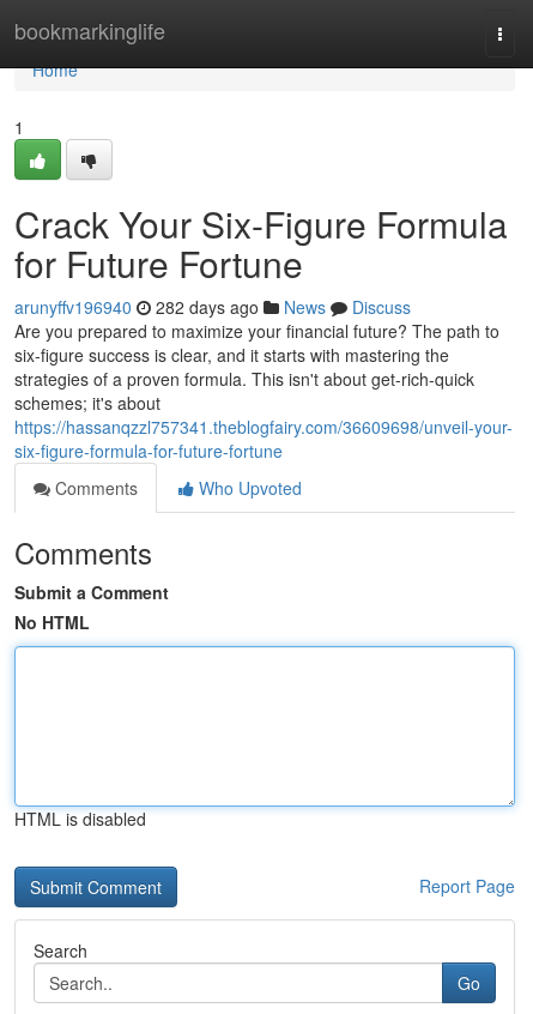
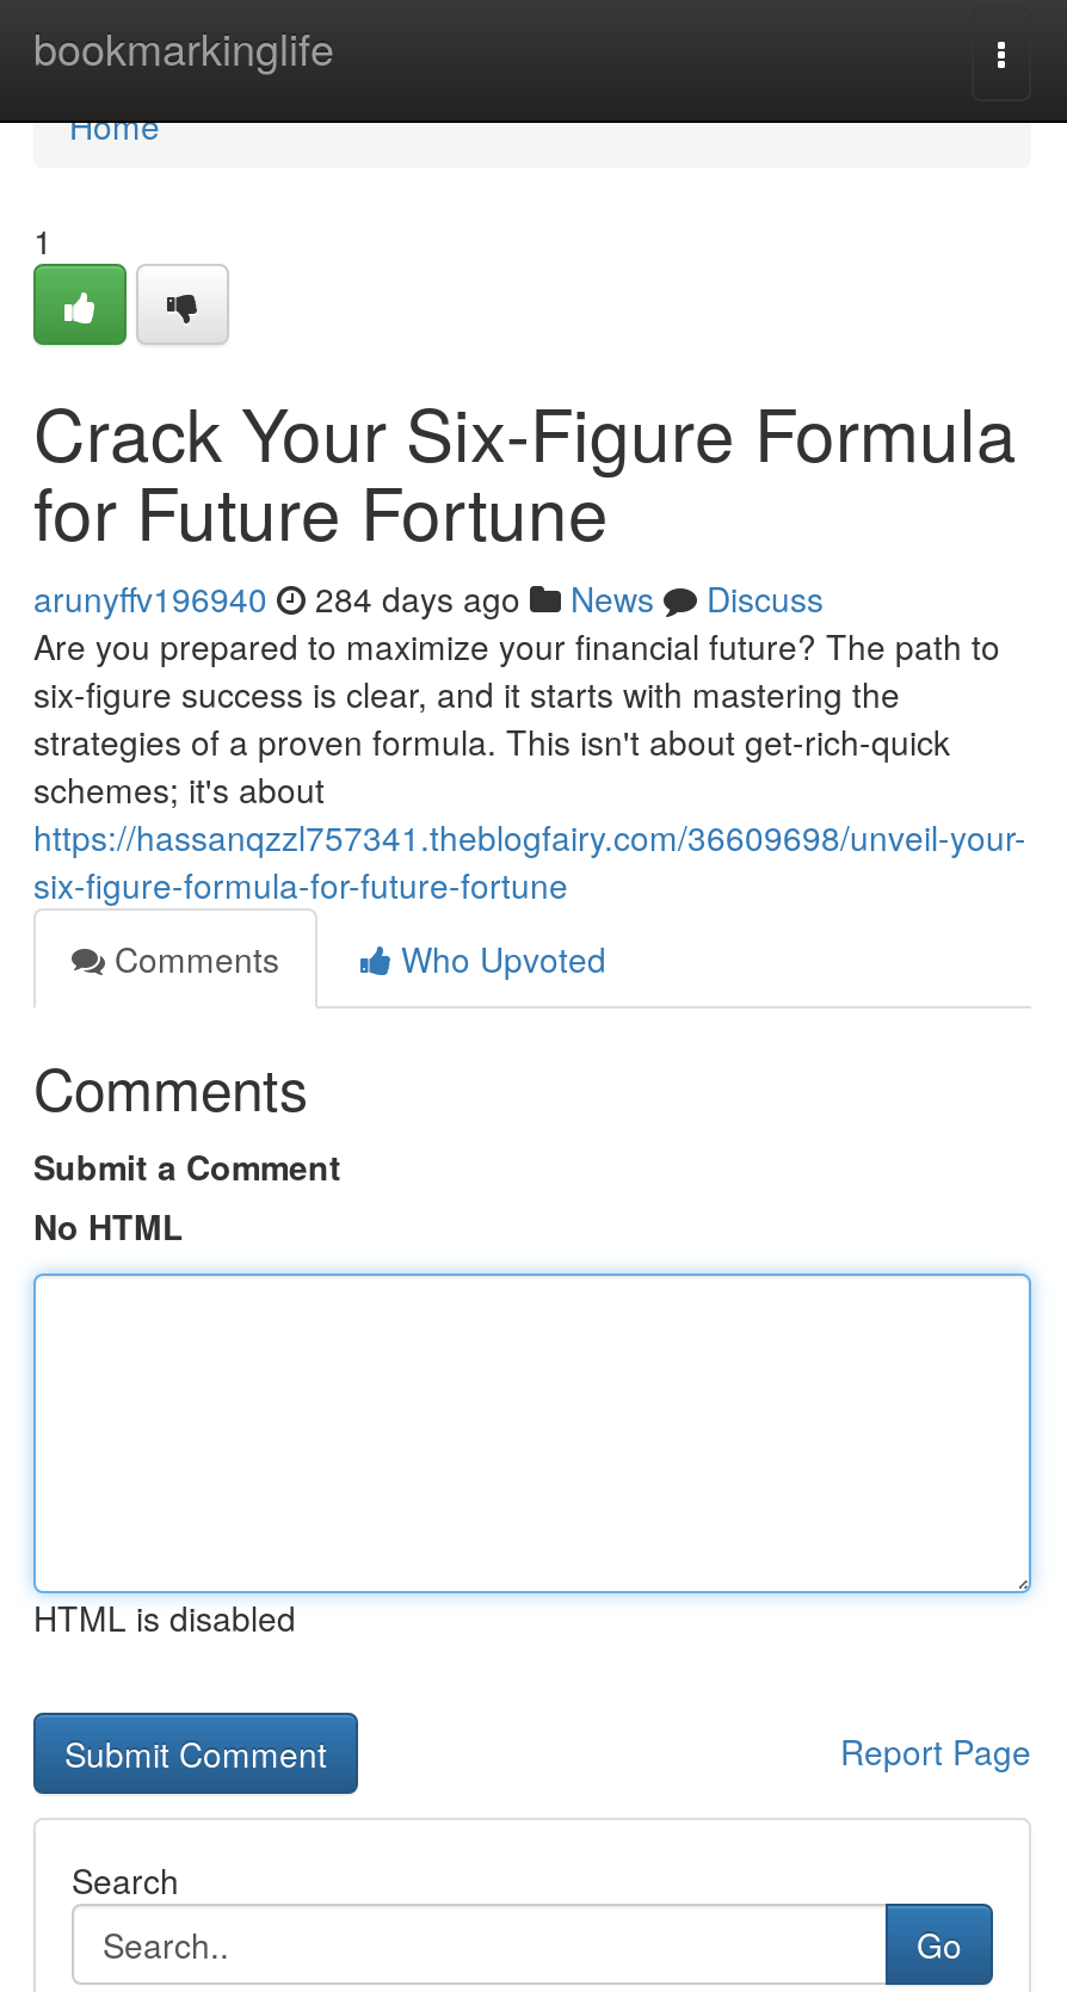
- arunyffv196940 282 days ago News Discuss
+ arunyffv196940 284 days ago News Discuss
